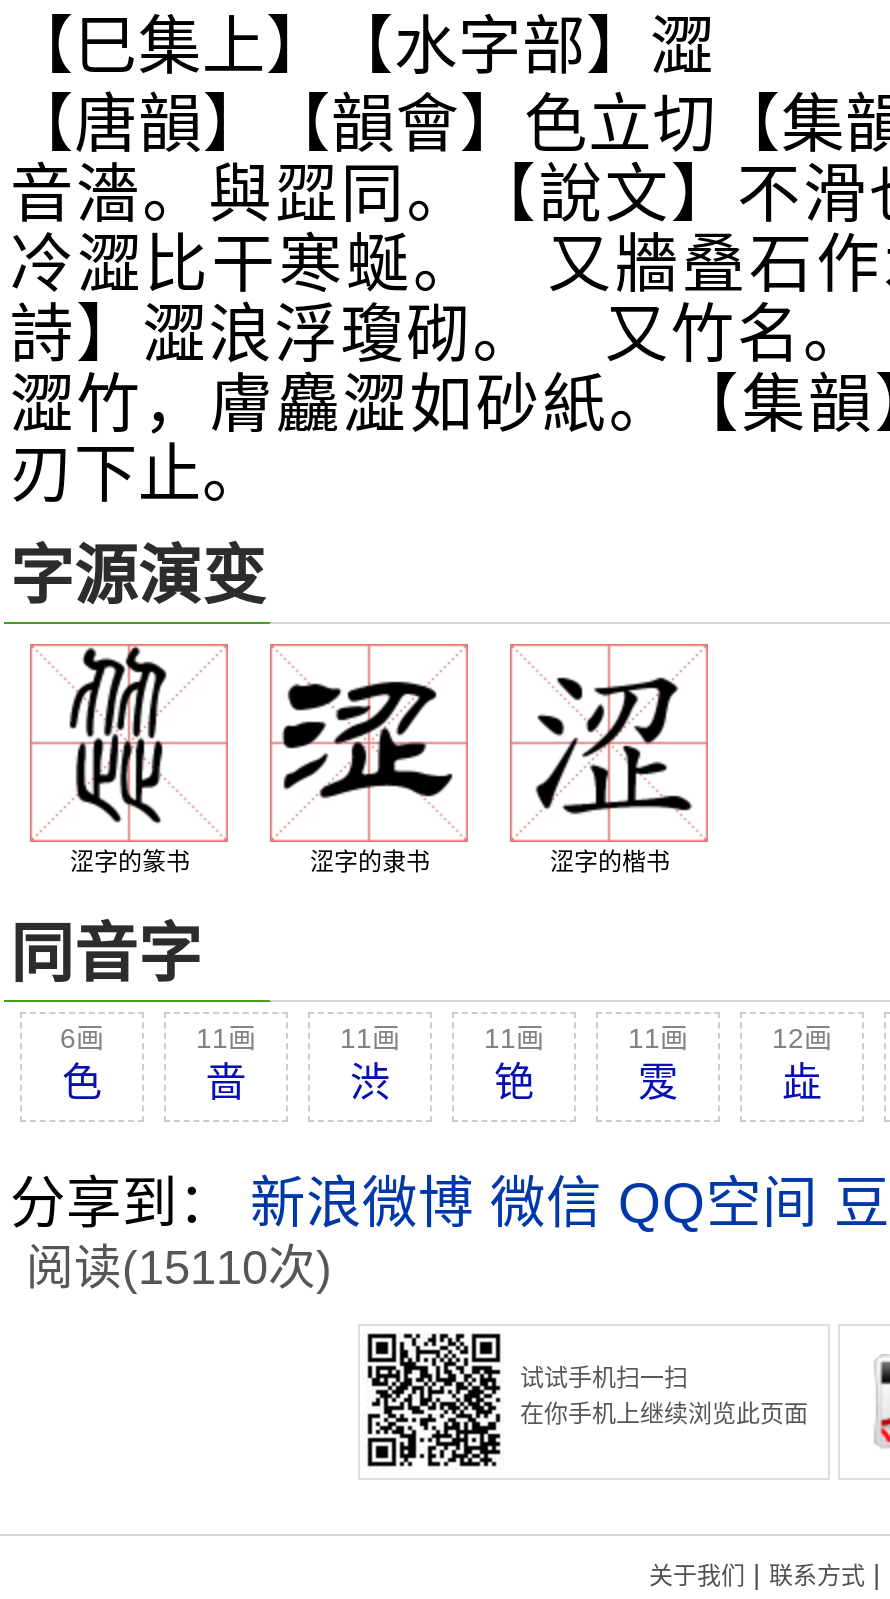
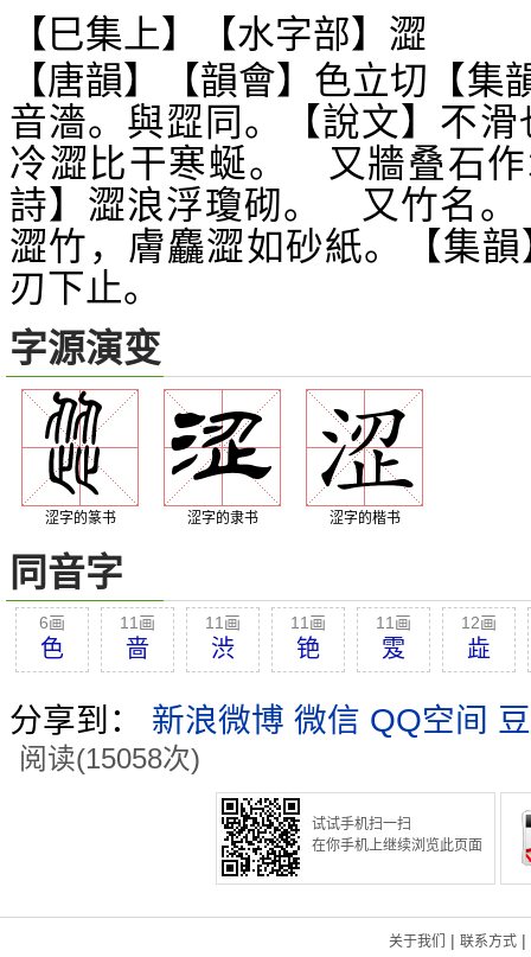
- 阅读(15110次)
+ 阅读(15058次)
